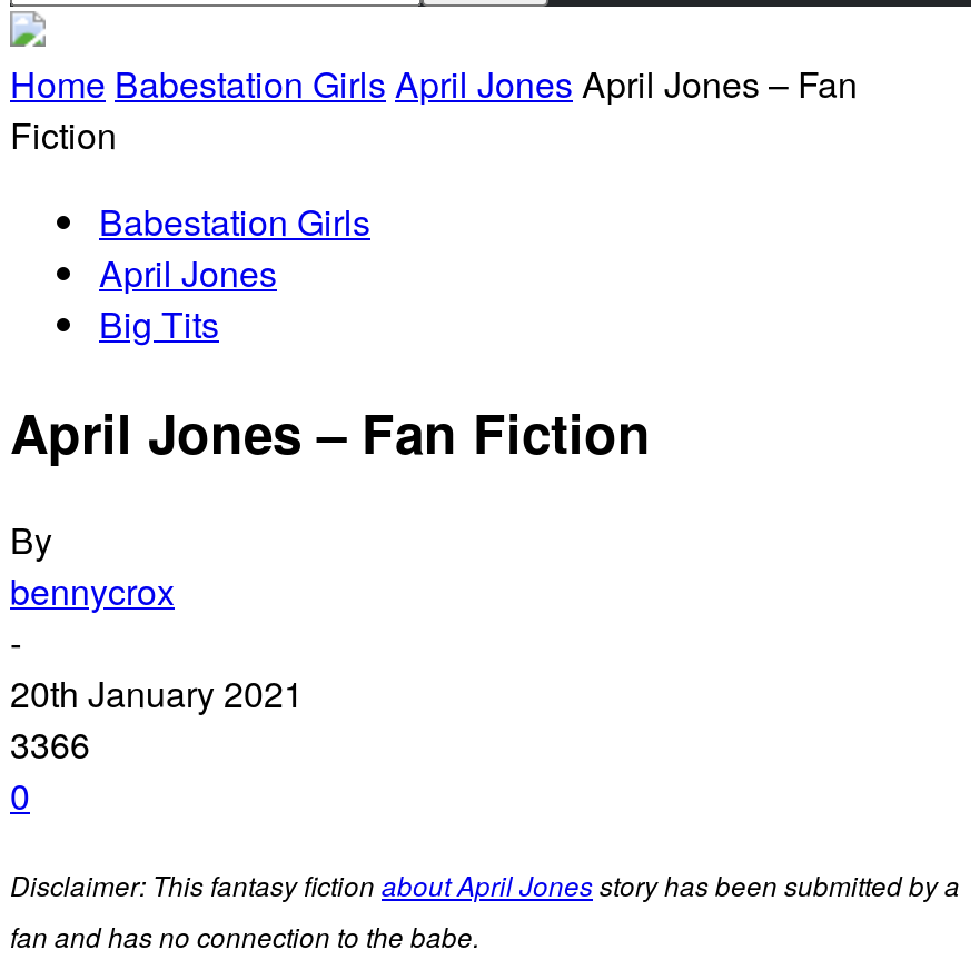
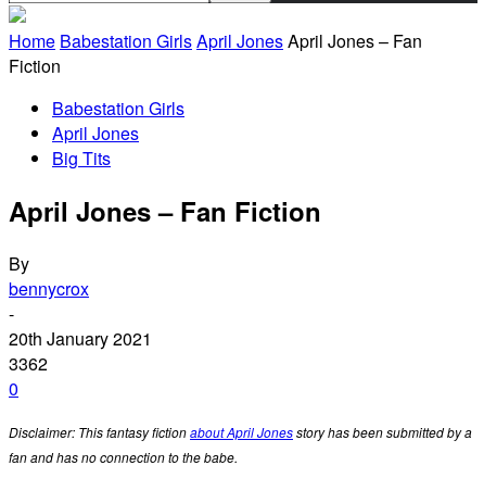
- 3366
+ 3362
